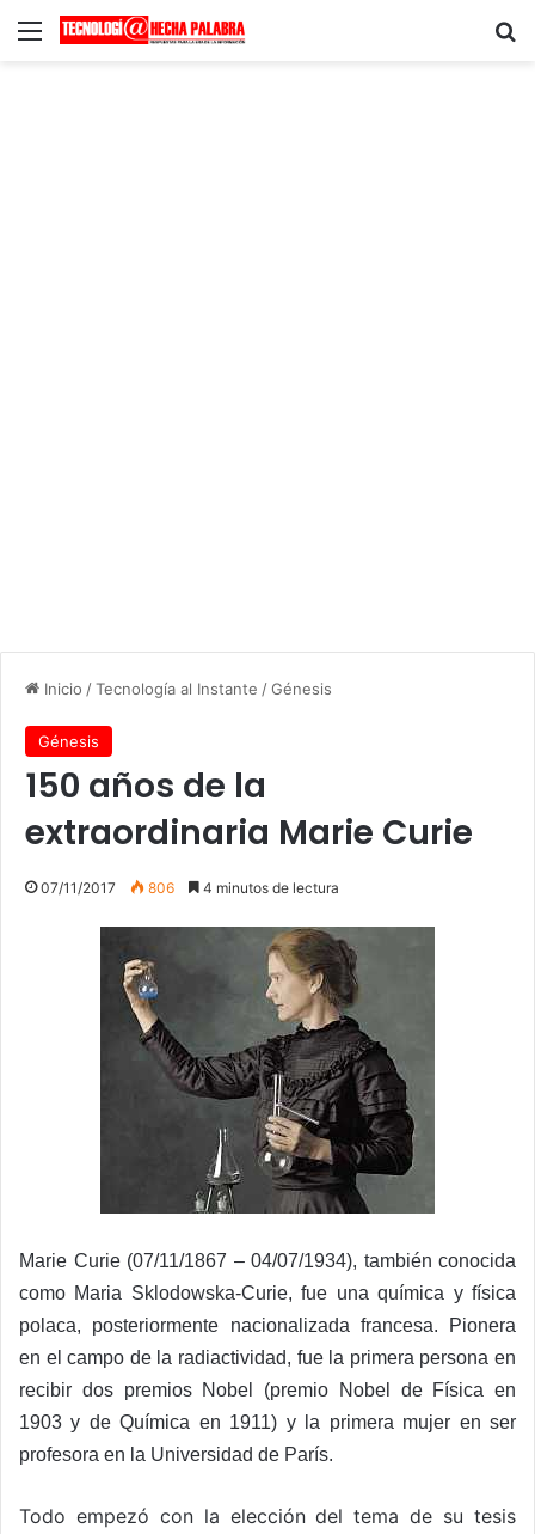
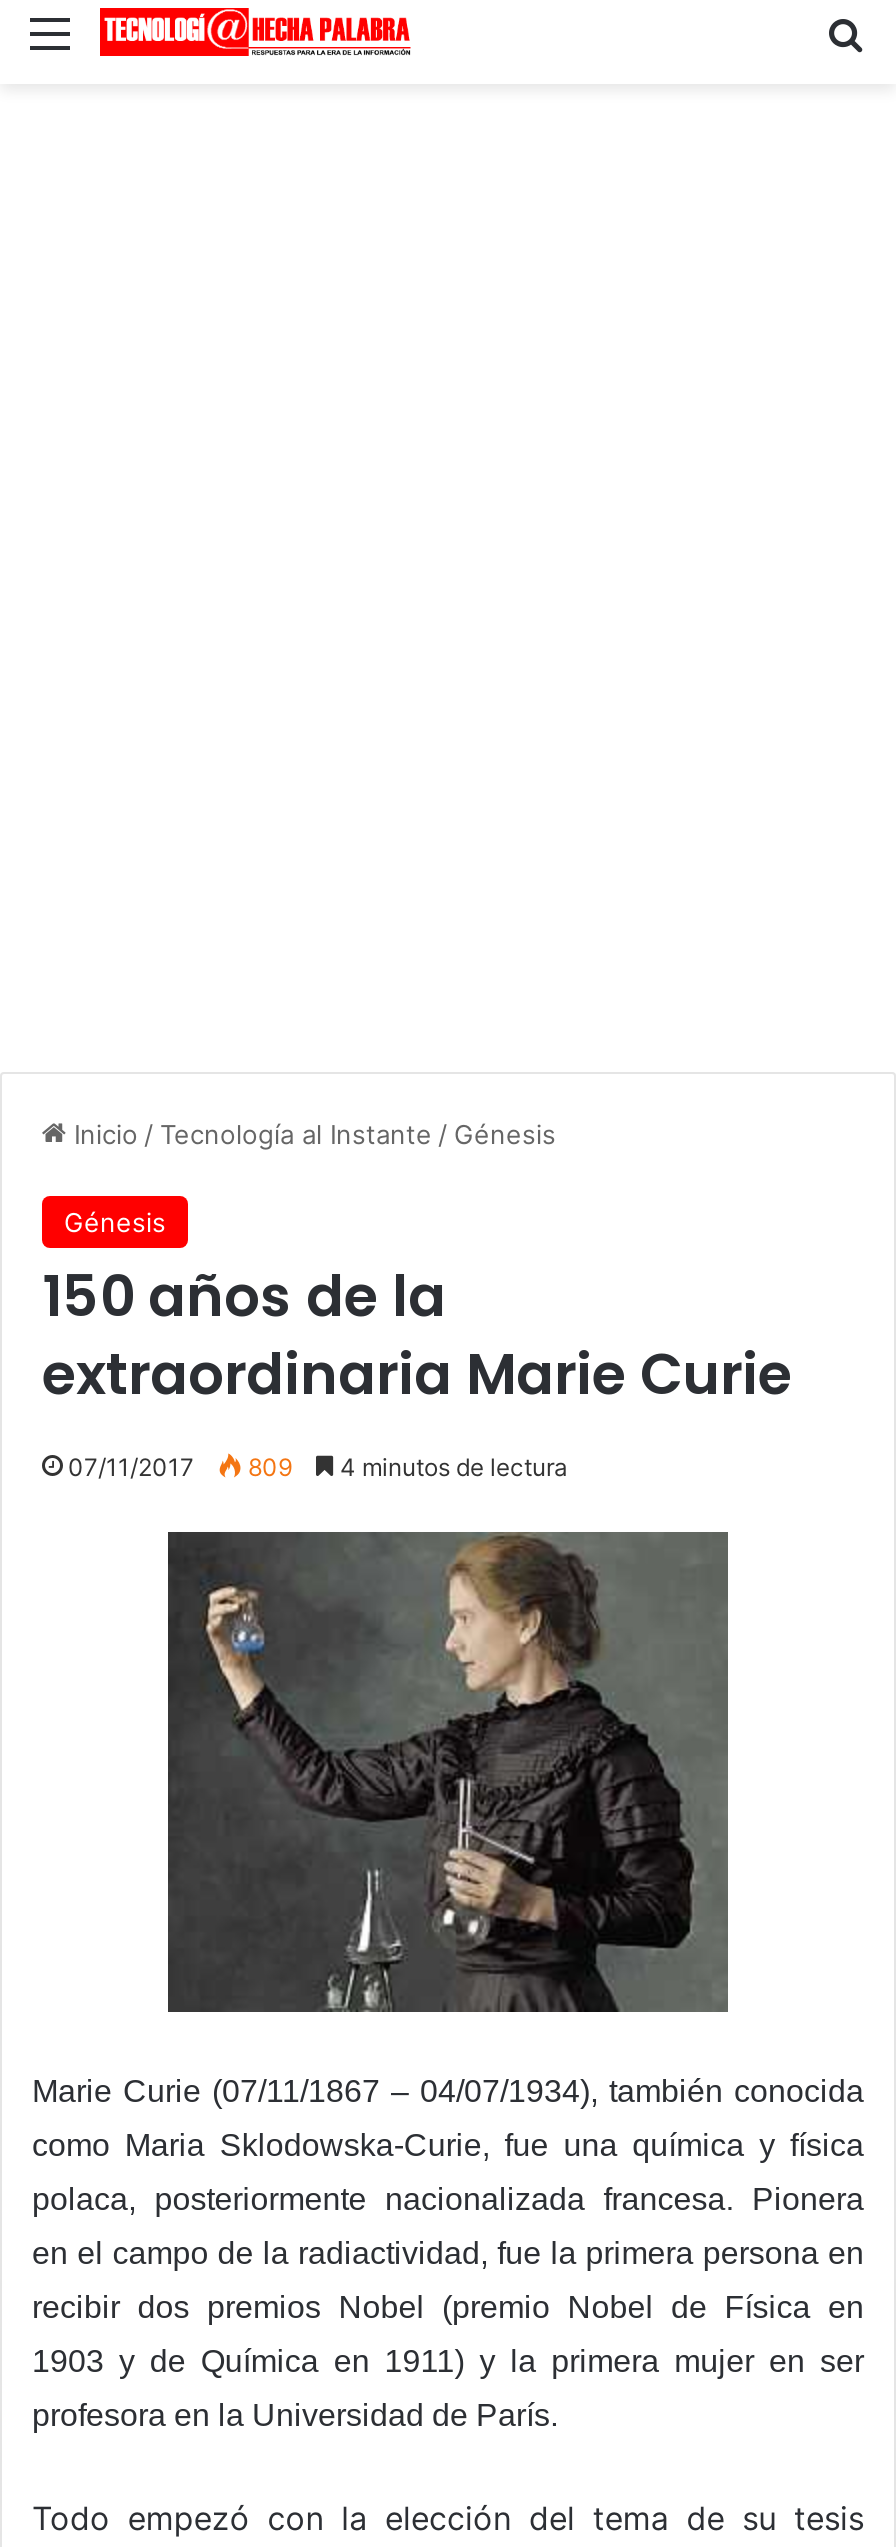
- 07/11/2017 806 4 minutos de lectura
+ 07/11/2017 809 4 minutos de lectura
